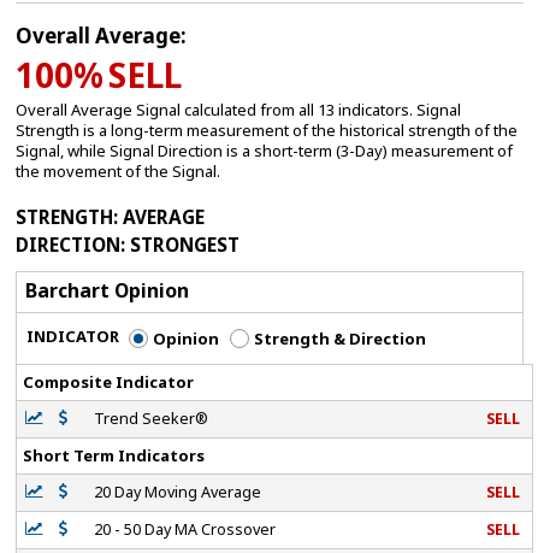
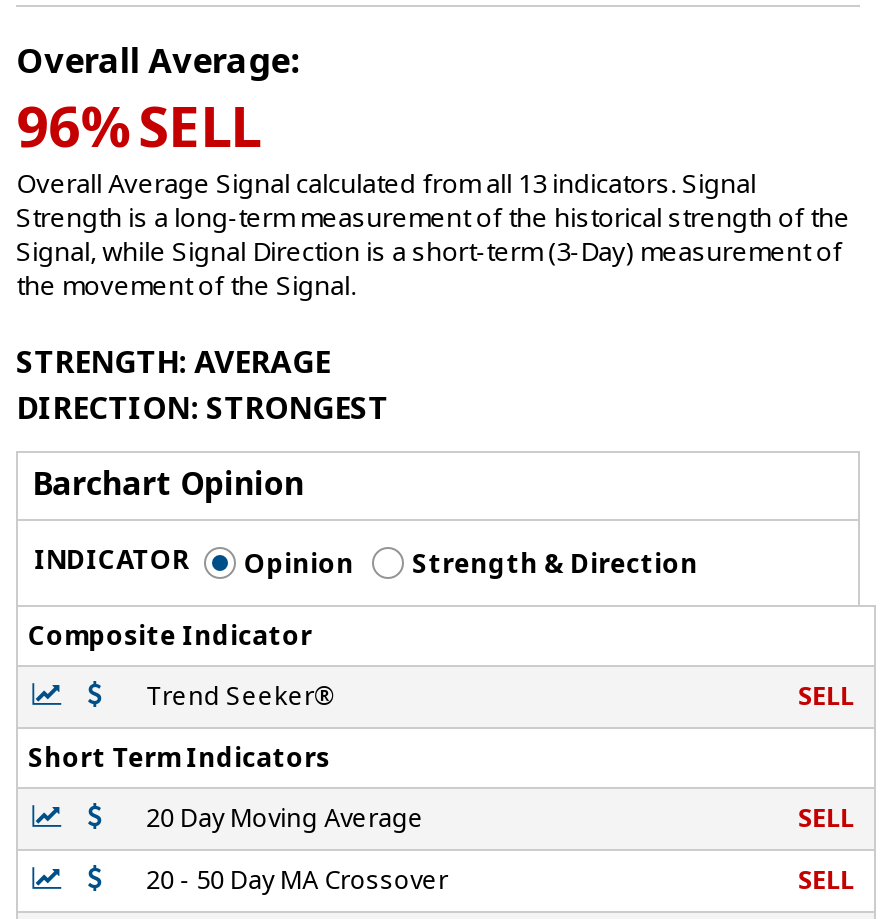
- 100% SELL
+ 96% SELL
